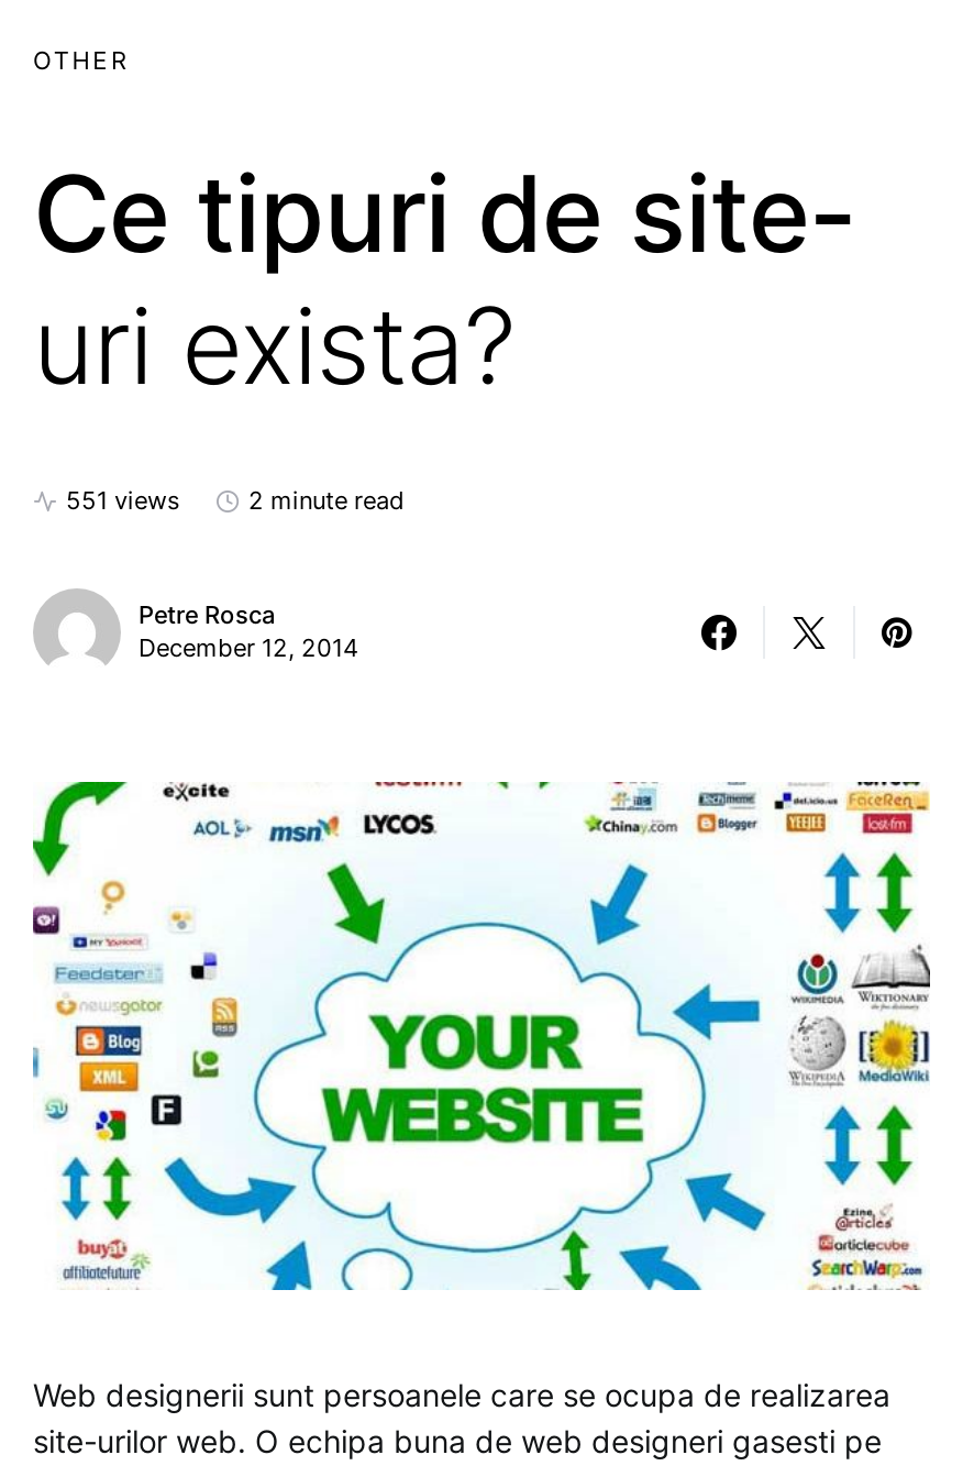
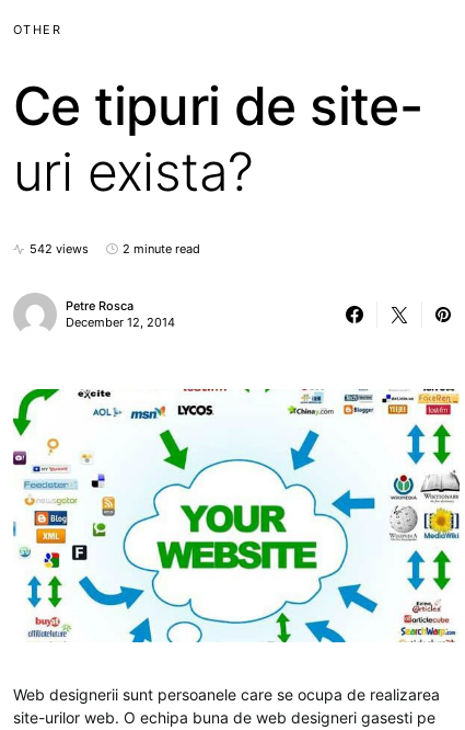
- 551 views
+ 542 views
